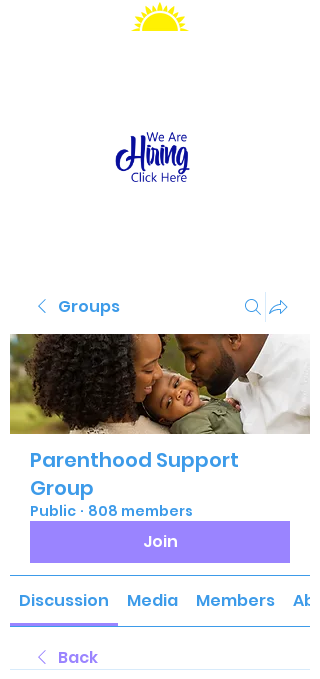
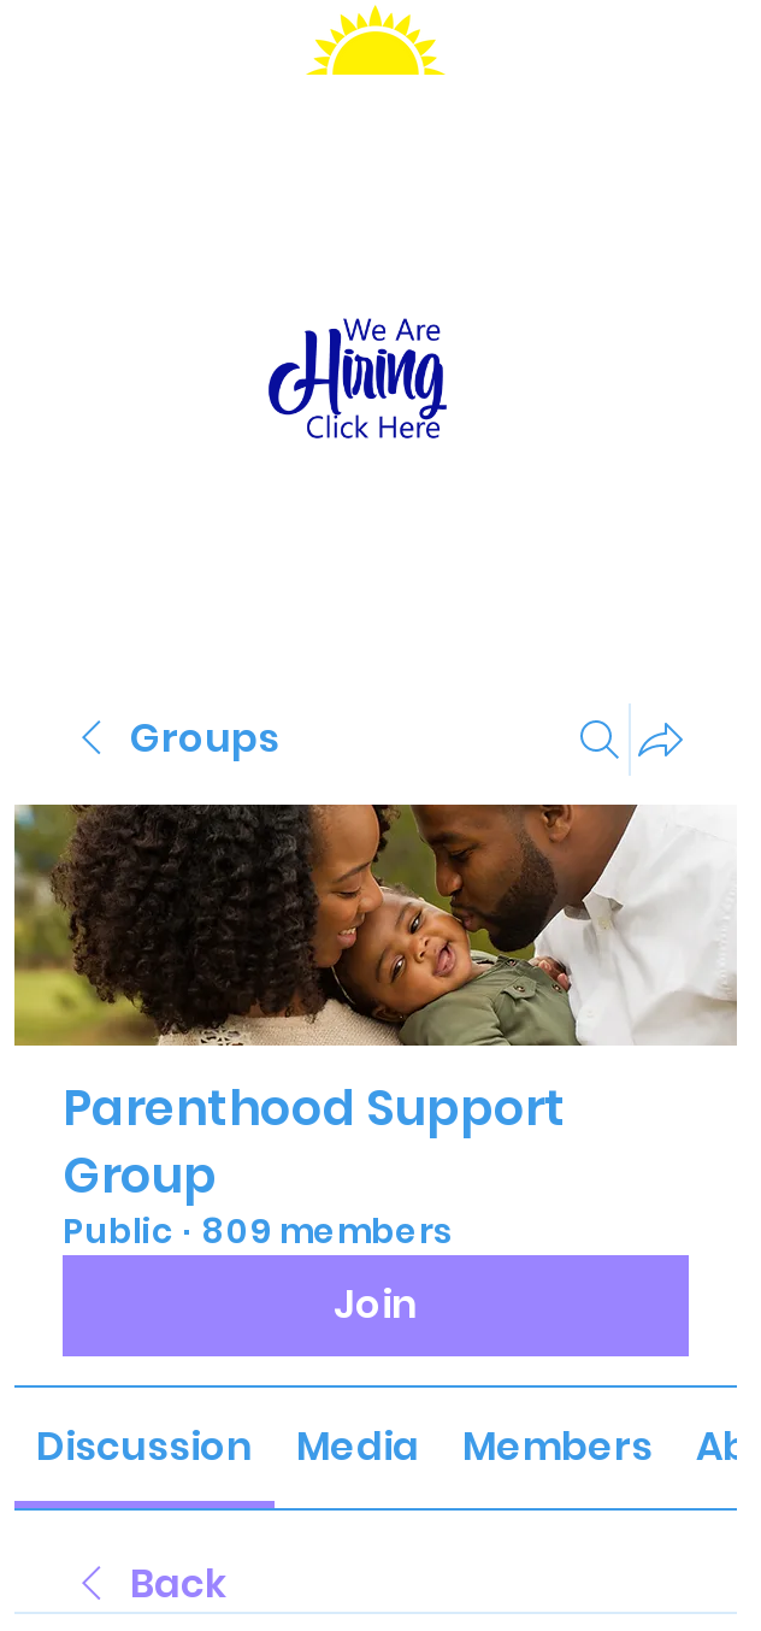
- Public · 808 members
+ Public · 809 members
